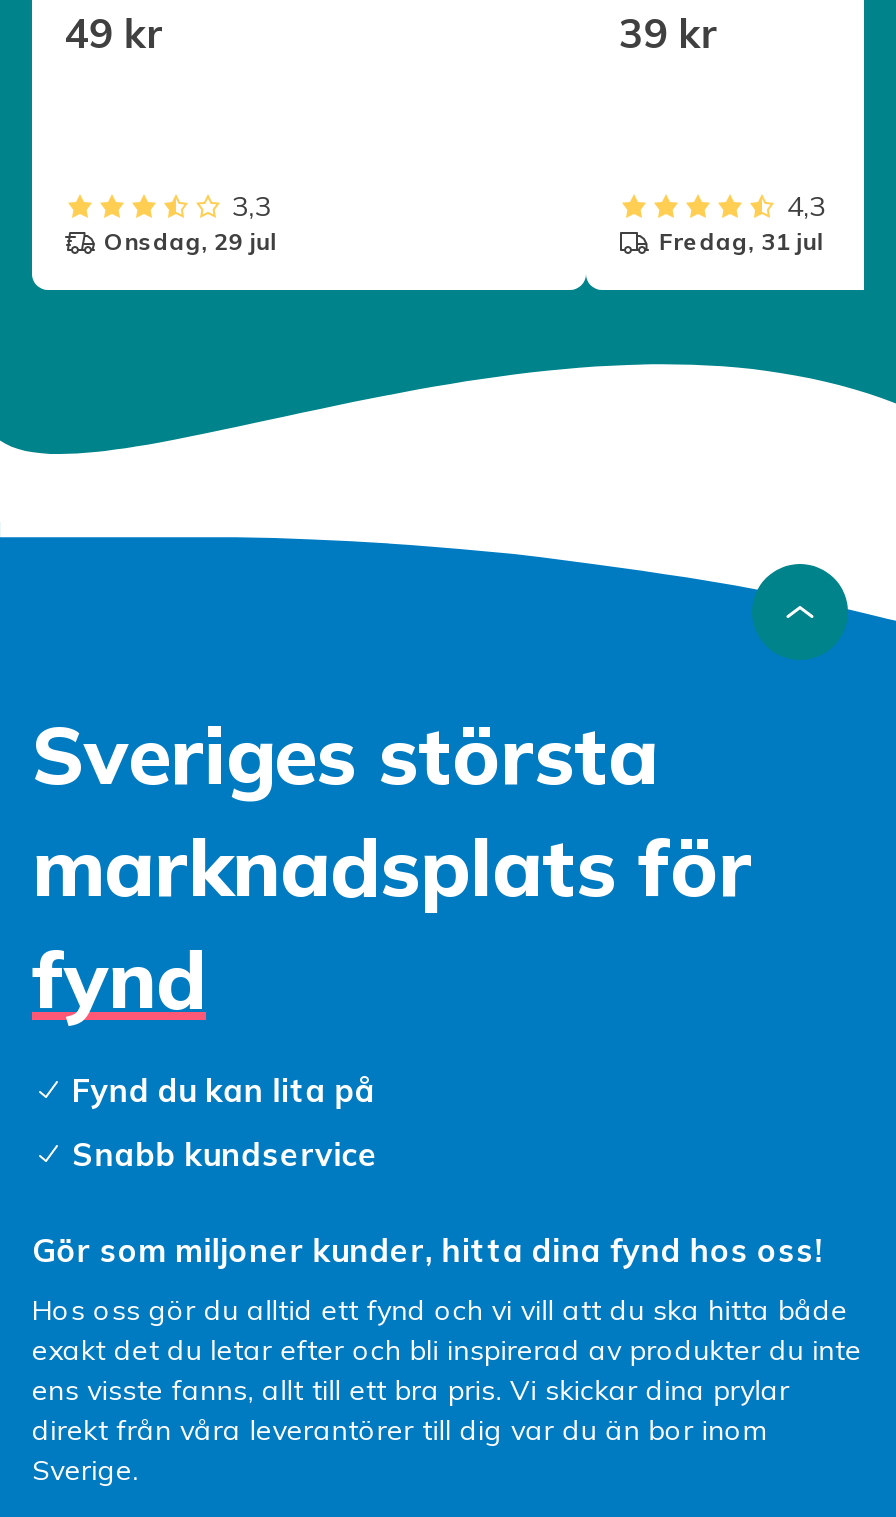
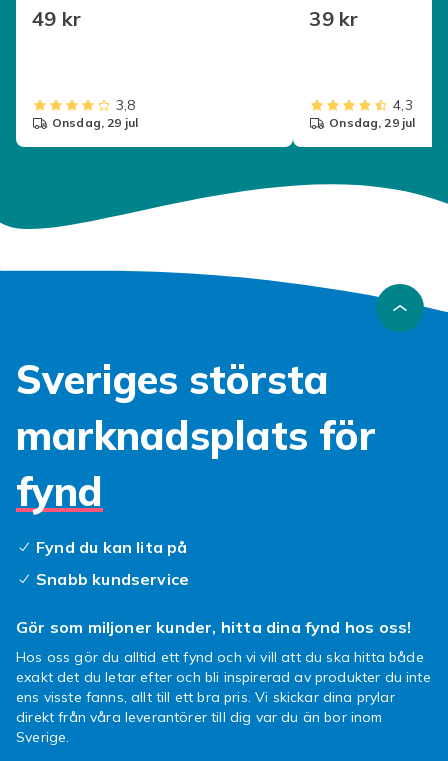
- 3,3
+ 3,8

- fredag, 31 jul
+ onsdag, 29 jul
